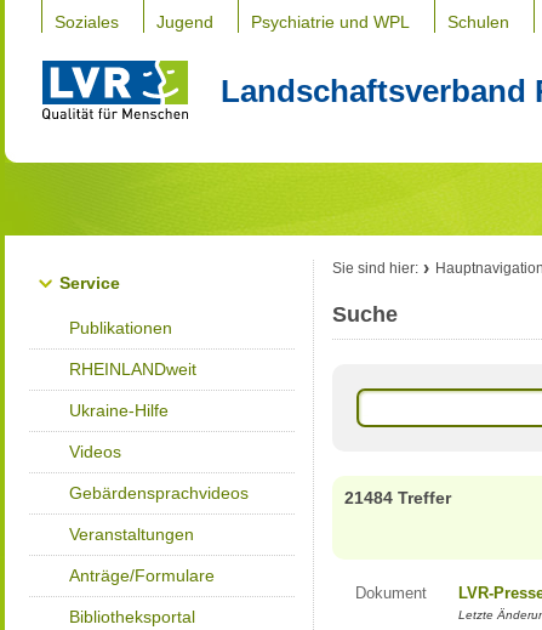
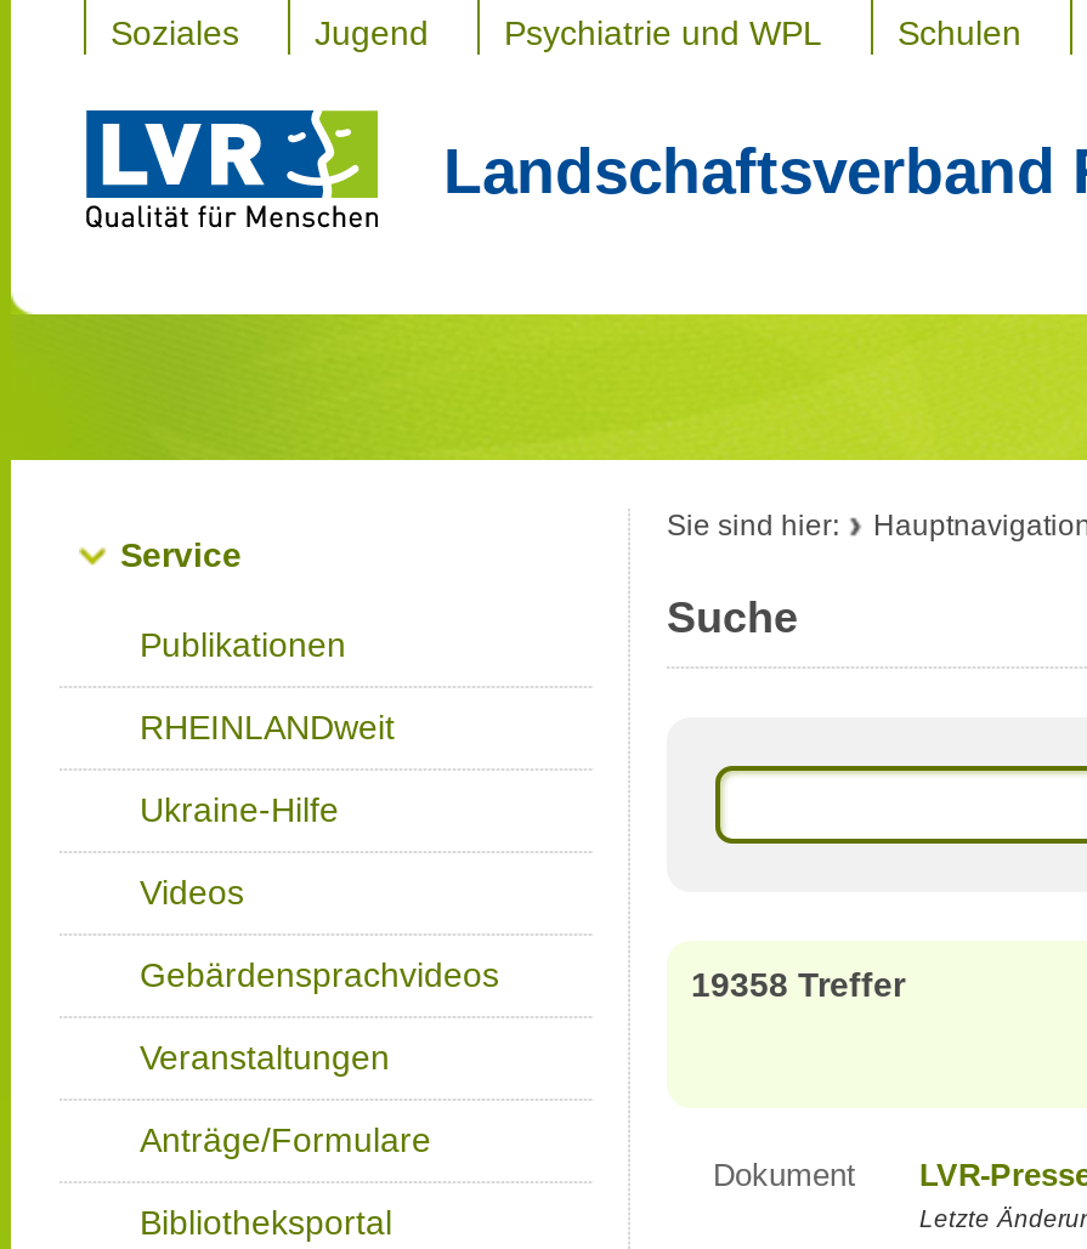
- 21484 Treffer
+ 19358 Treffer
